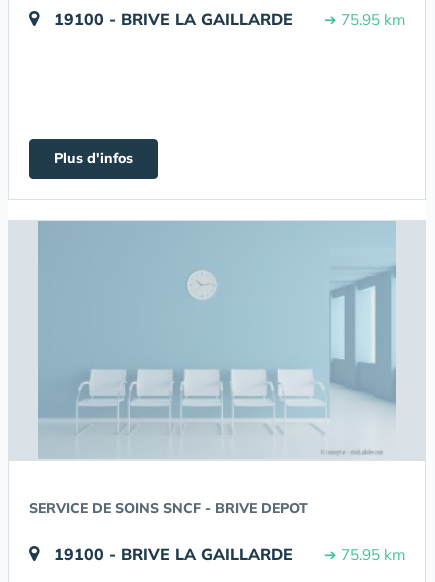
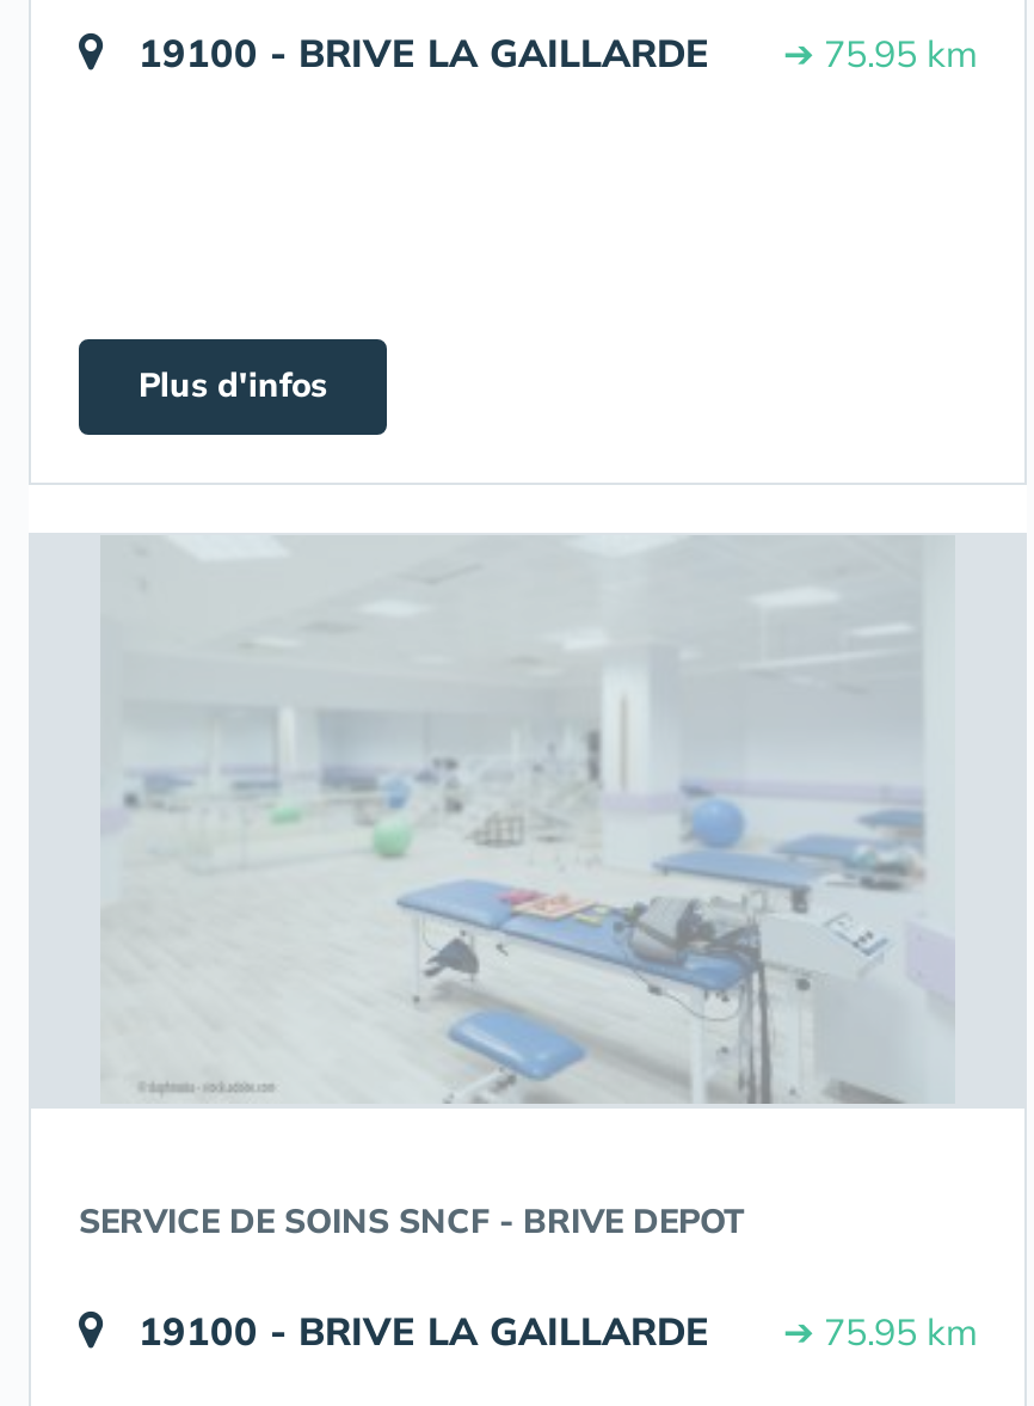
- [image]
+ [image]
